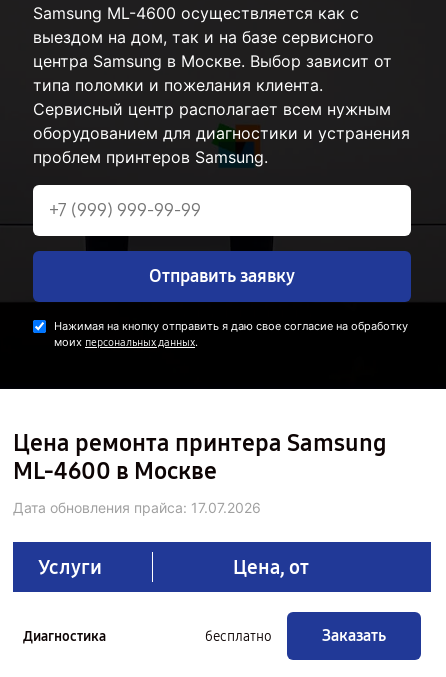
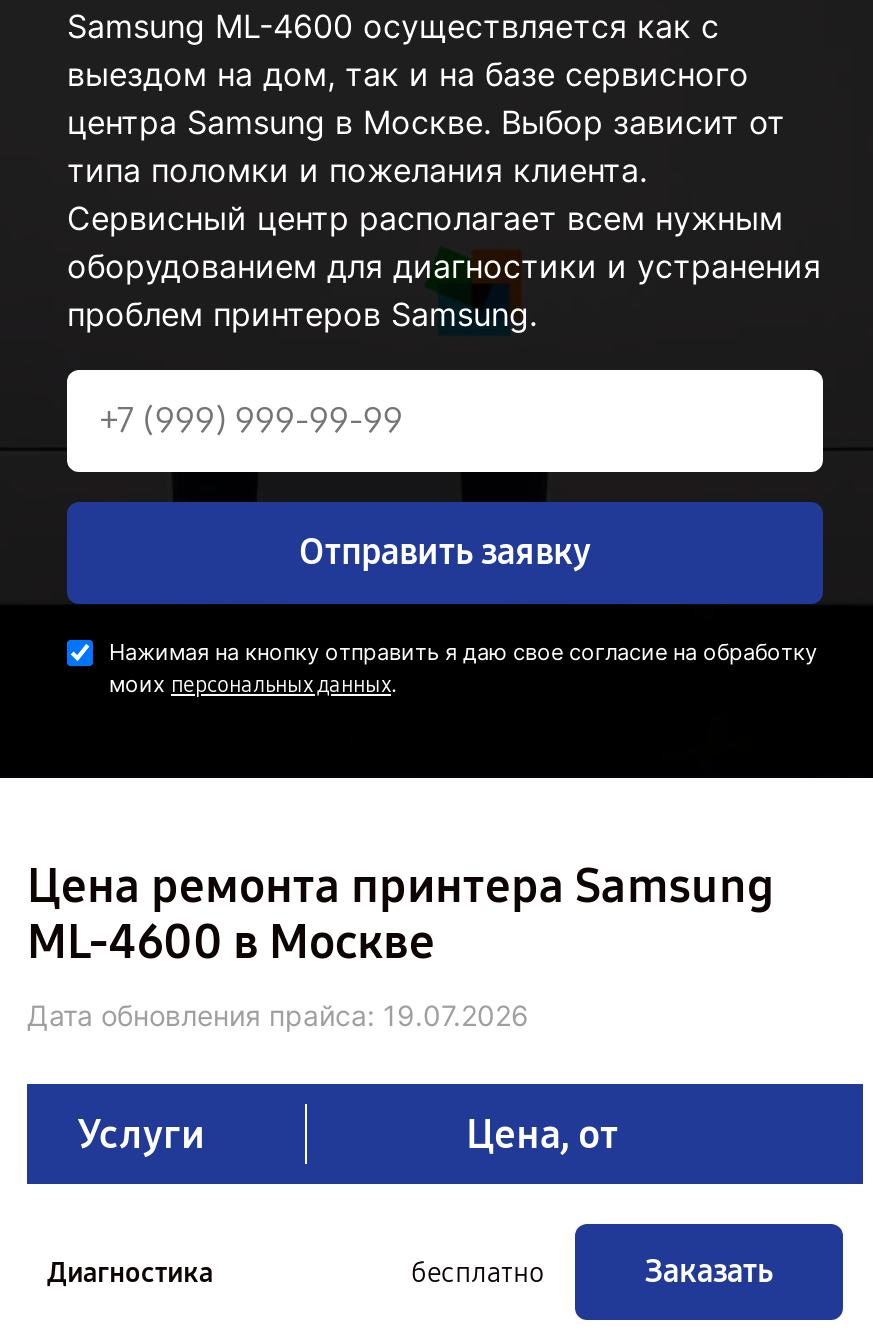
- Дата обновления прайса: 17.07.2026
+ Дата обновления прайса: 19.07.2026
